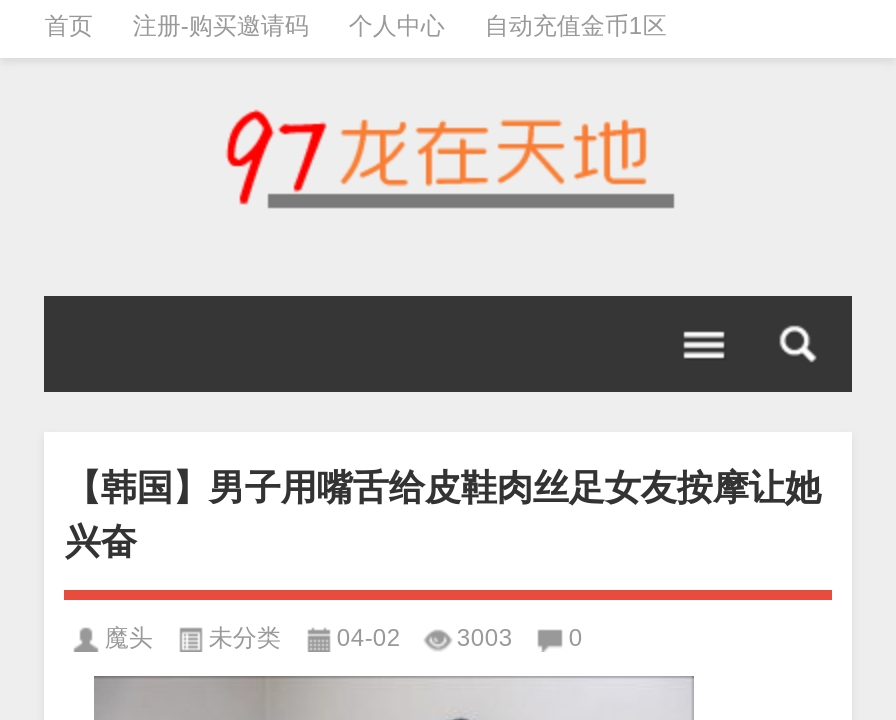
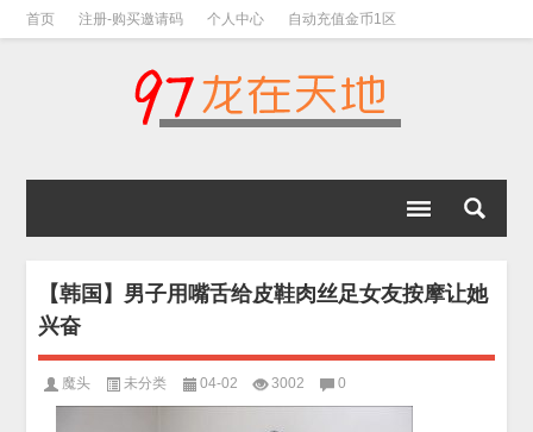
- 魔头 未分类 04-02 3003 0
+ 魔头 未分类 04-02 3002 0
